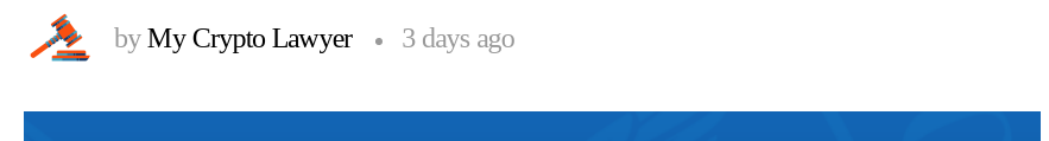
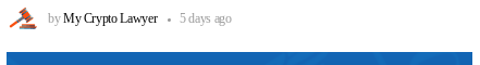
- by My Crypto Lawyer 3 days ago
+ by My Crypto Lawyer 5 days ago
